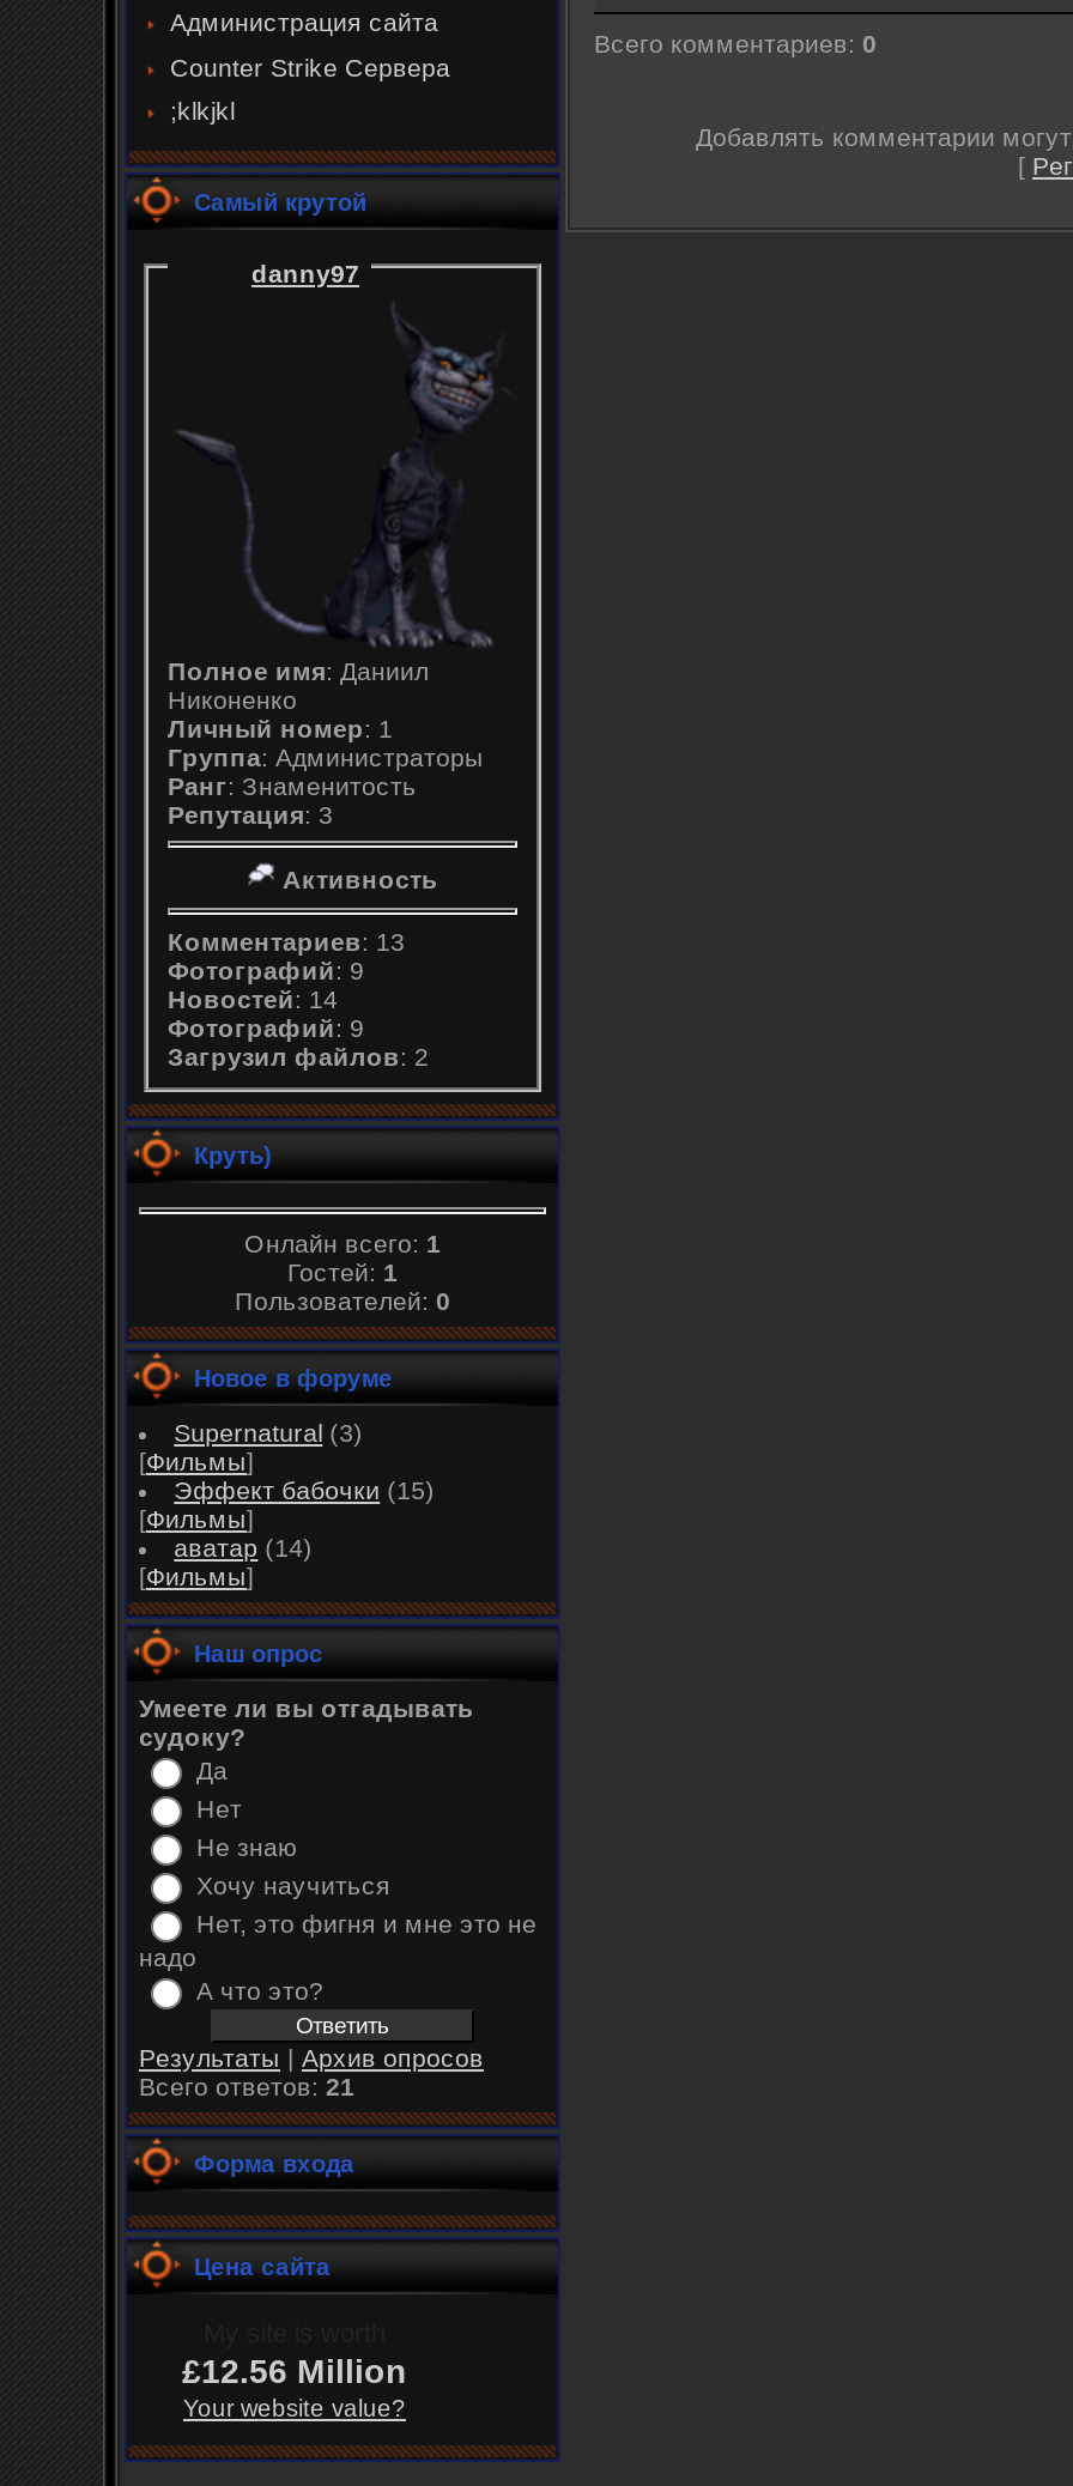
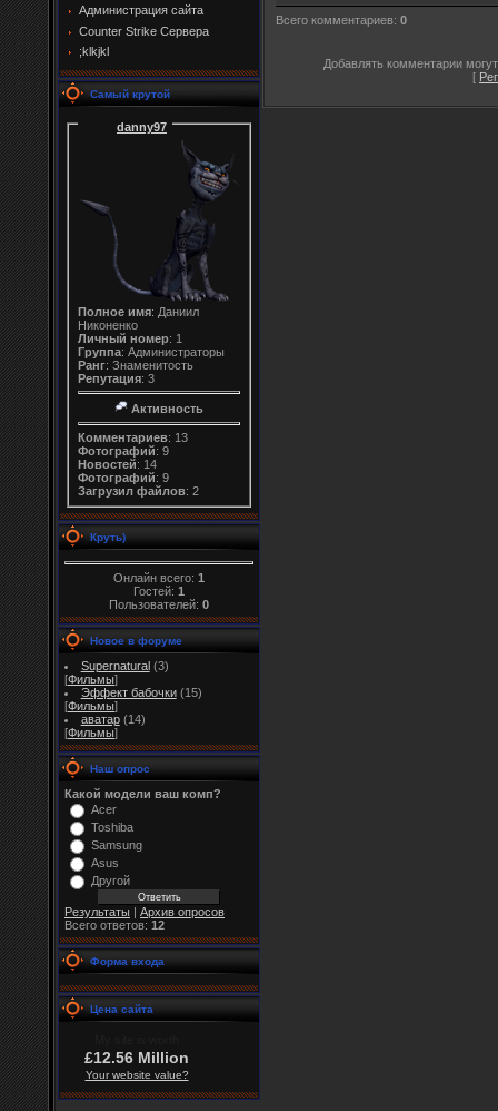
- Умеете ли вы отгадывать
- судоку?
- Да
- Нет
- Не знаю
- Хочу научиться
- Нет, это фигня и мне это не
- надо
- А что это?
+ Какой модели ваш комп?
+ Acer
+ Toshiba
+ Samsung
+ Asus
+ Другой

- Всего ответов:21
+ Всего ответов:12
